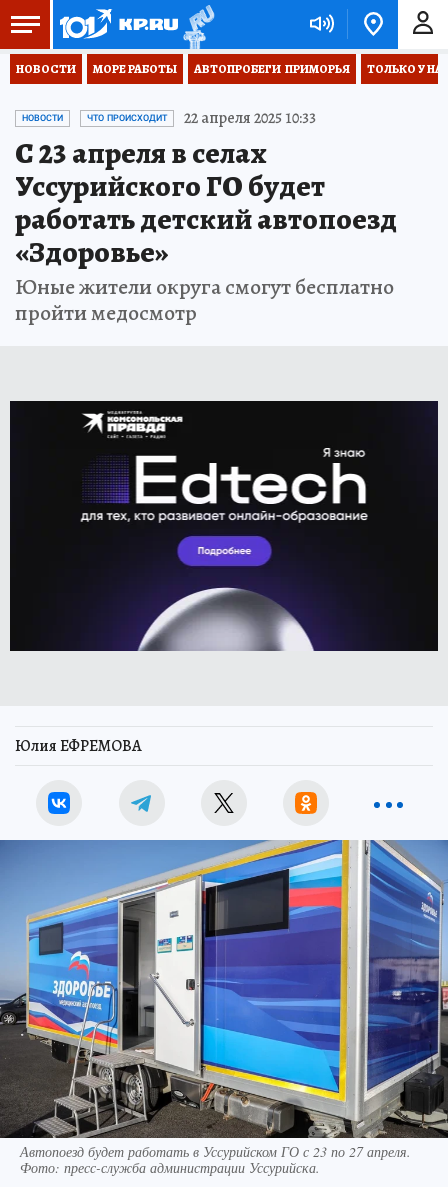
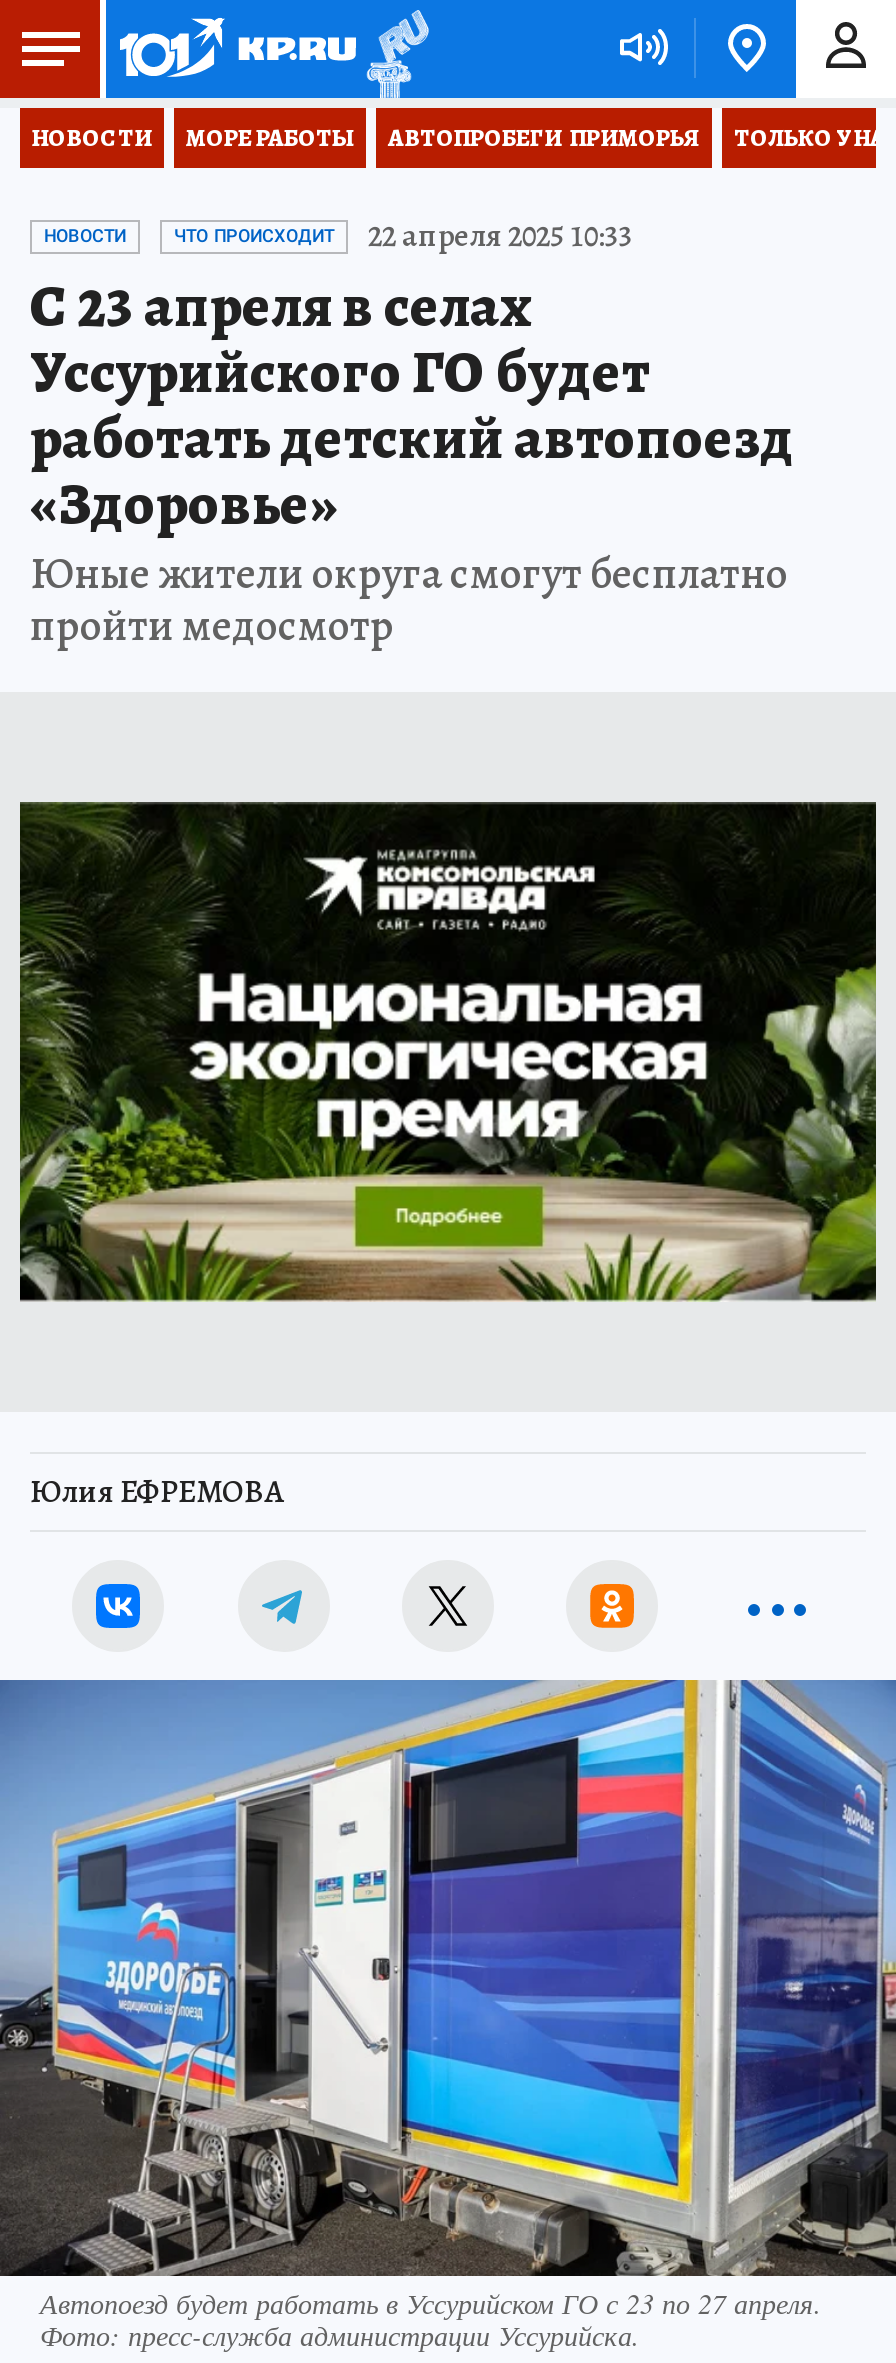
- [image]
+ [image]
